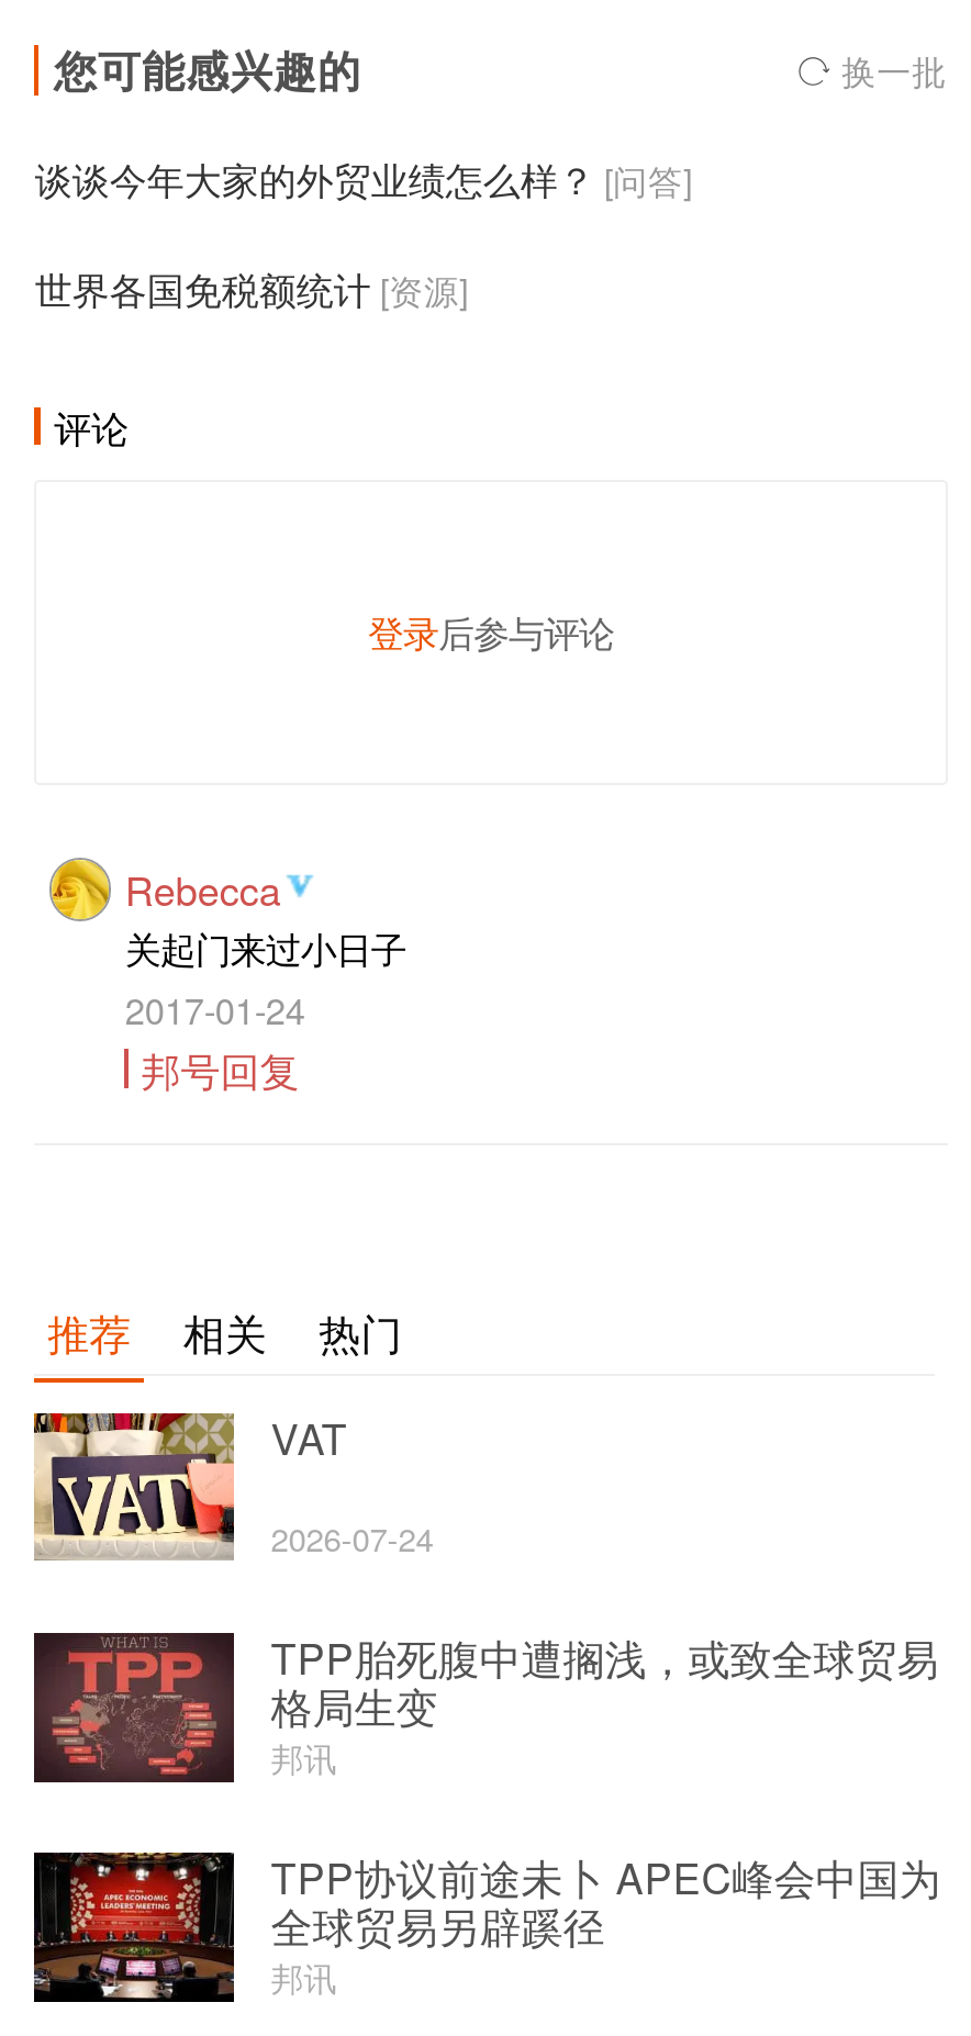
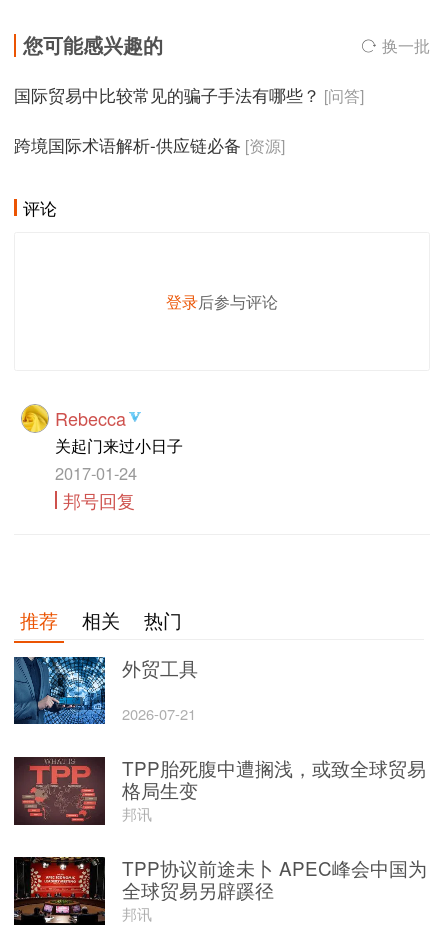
- 谈谈今年大家的外贸业绩怎么样？ [问答]
+ 国际贸易中比较常见的骗子手法有哪些？ [问答]

- 世界各国免税额统计 [资源]
+ 跨境国际术语解析-供应链必备 [资源]

- [image]
- VAT
+ [image]
+ 外贸工具

- 2026-07-24
+ 2026-07-21
